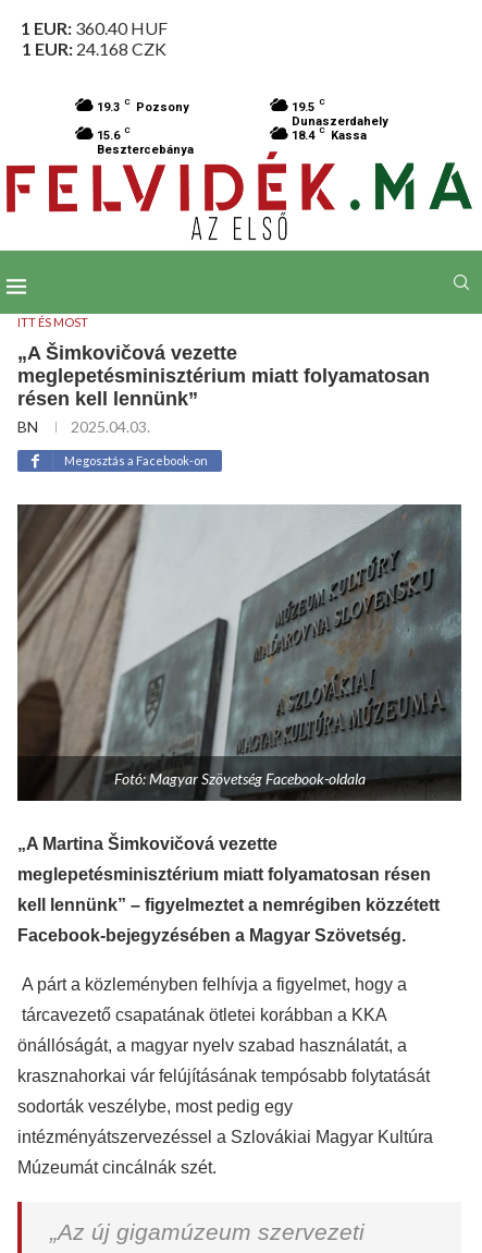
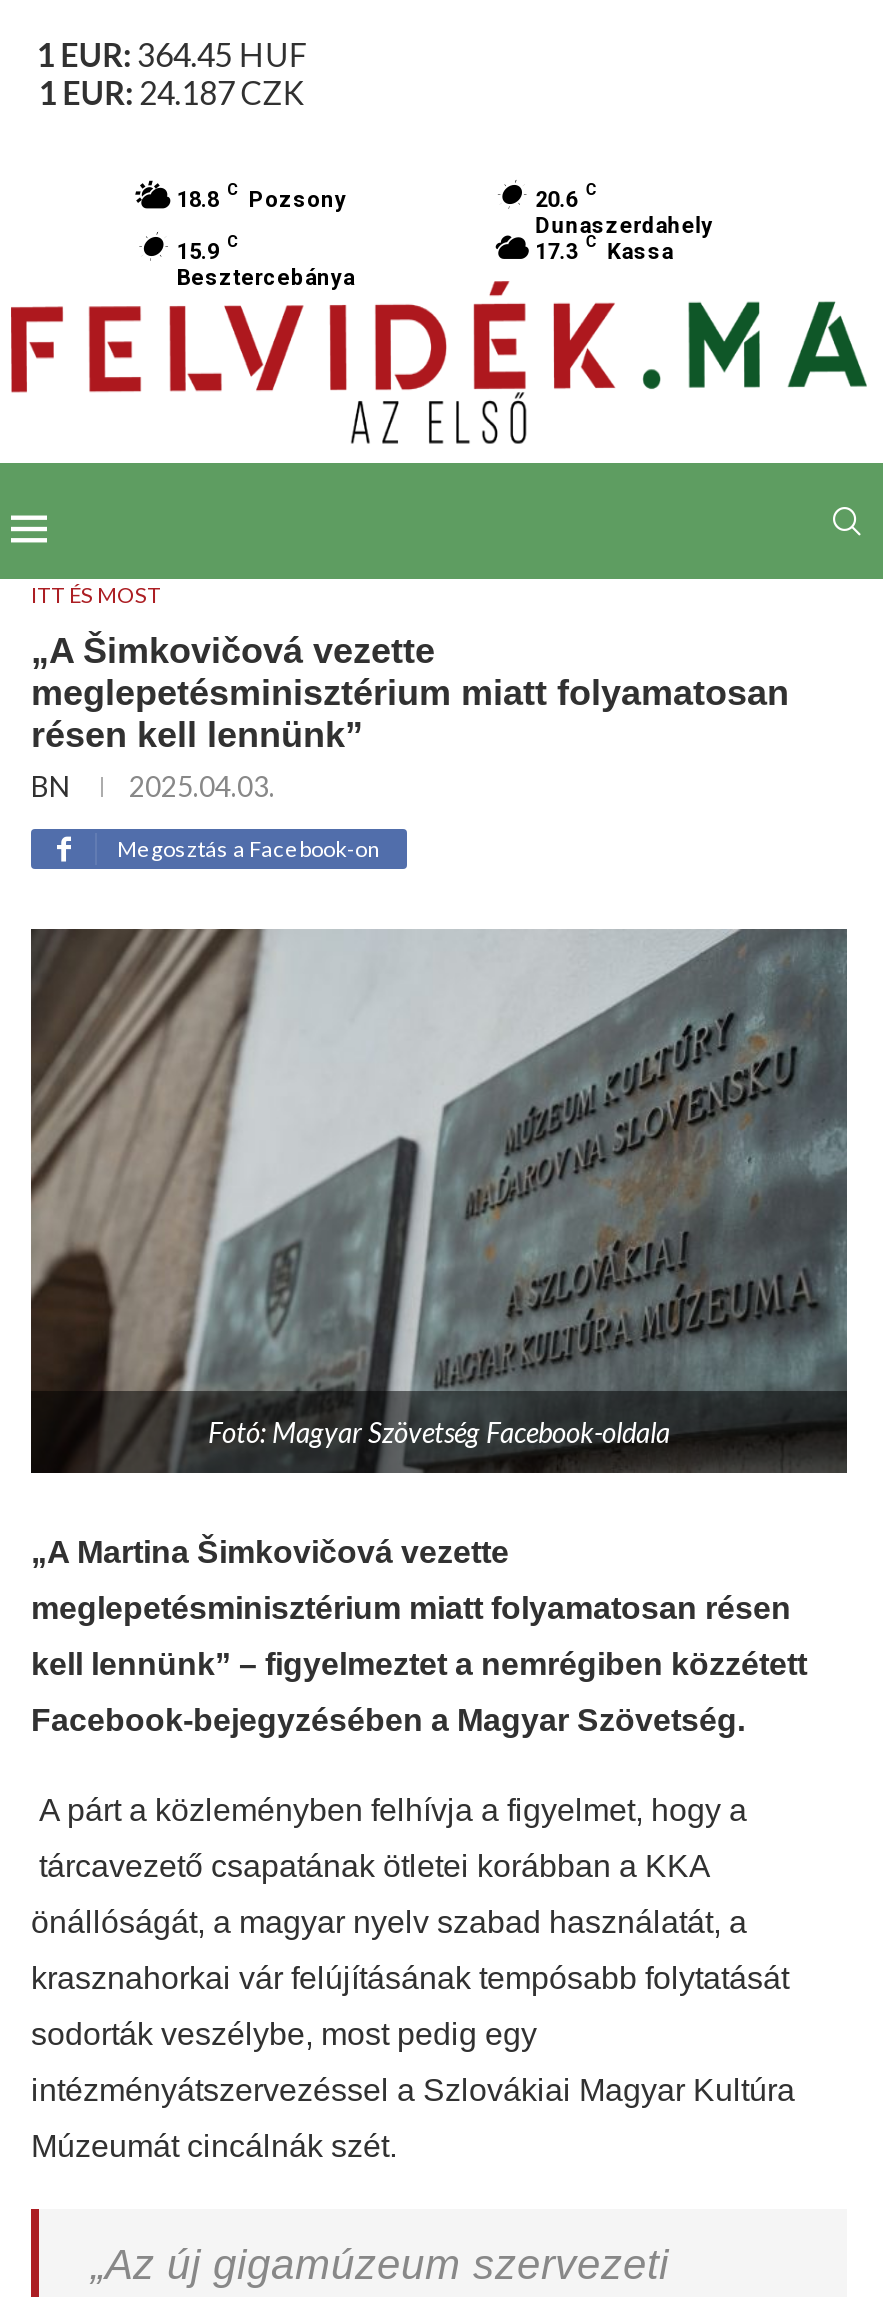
- 1 EUR: 360.40 HUF
+ 1 EUR: 364.45 HUF

- 1 EUR: 24.168 CZK
+ 1 EUR: 24.187 CZK

- 19.3 C Pozsony
+ 18.8 C Pozsony

- 19.5 C
+ 20.6 C

- 15.6 C
+ 15.9 C

- 18.4 C Kassa
+ 17.3 C Kassa
